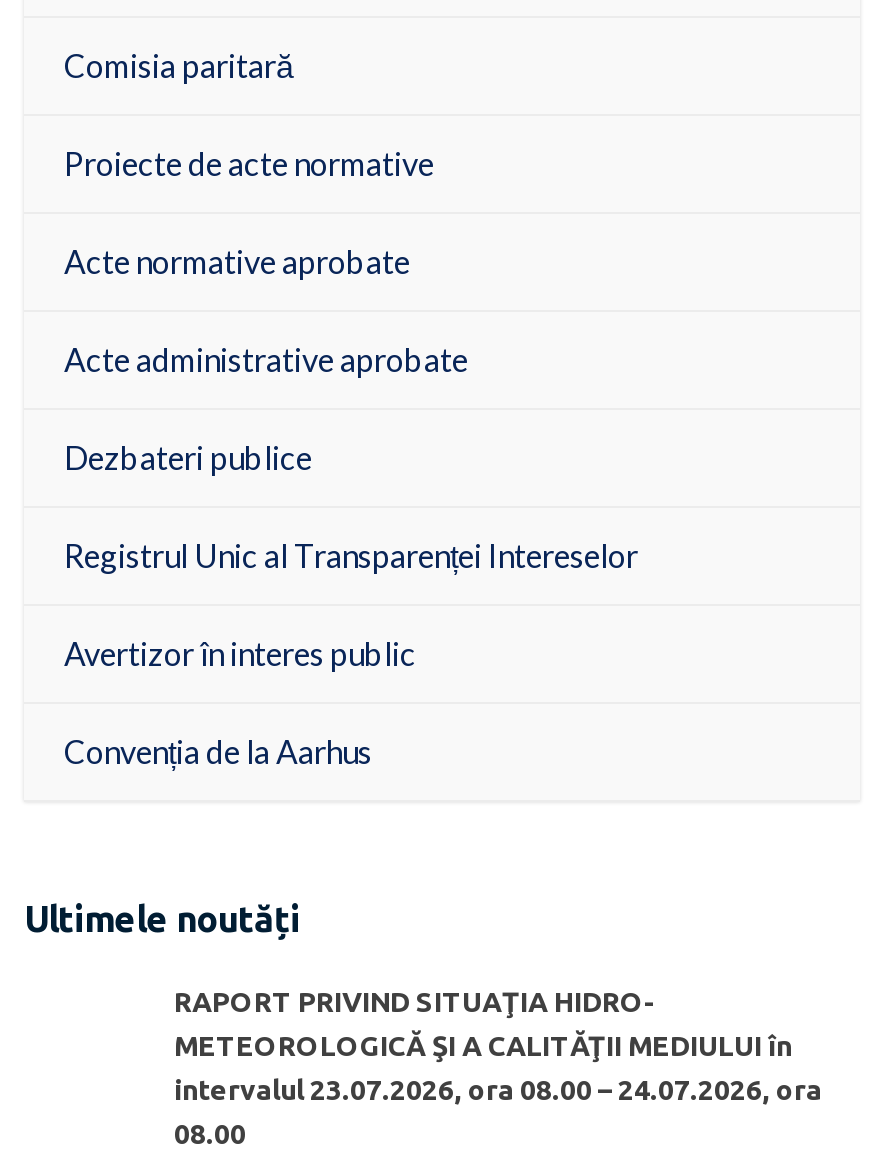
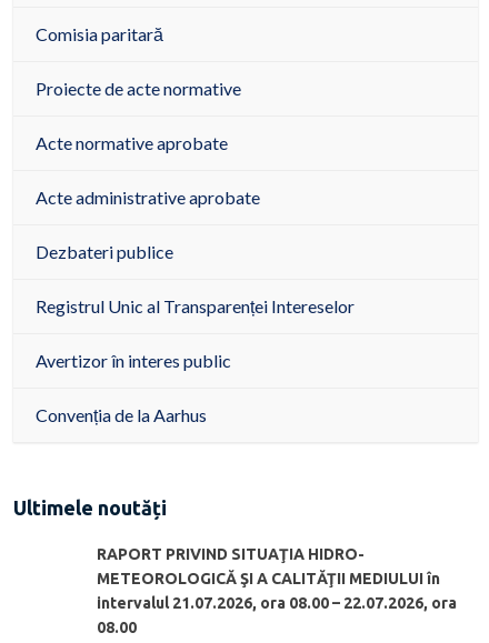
- intervalul 23.07.2026, ora 08.00 – 24.07.2026, ora
+ intervalul 21.07.2026, ora 08.00 – 22.07.2026, ora
